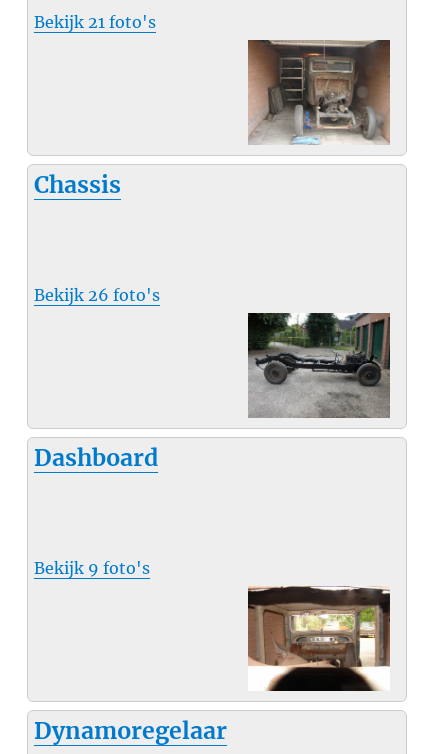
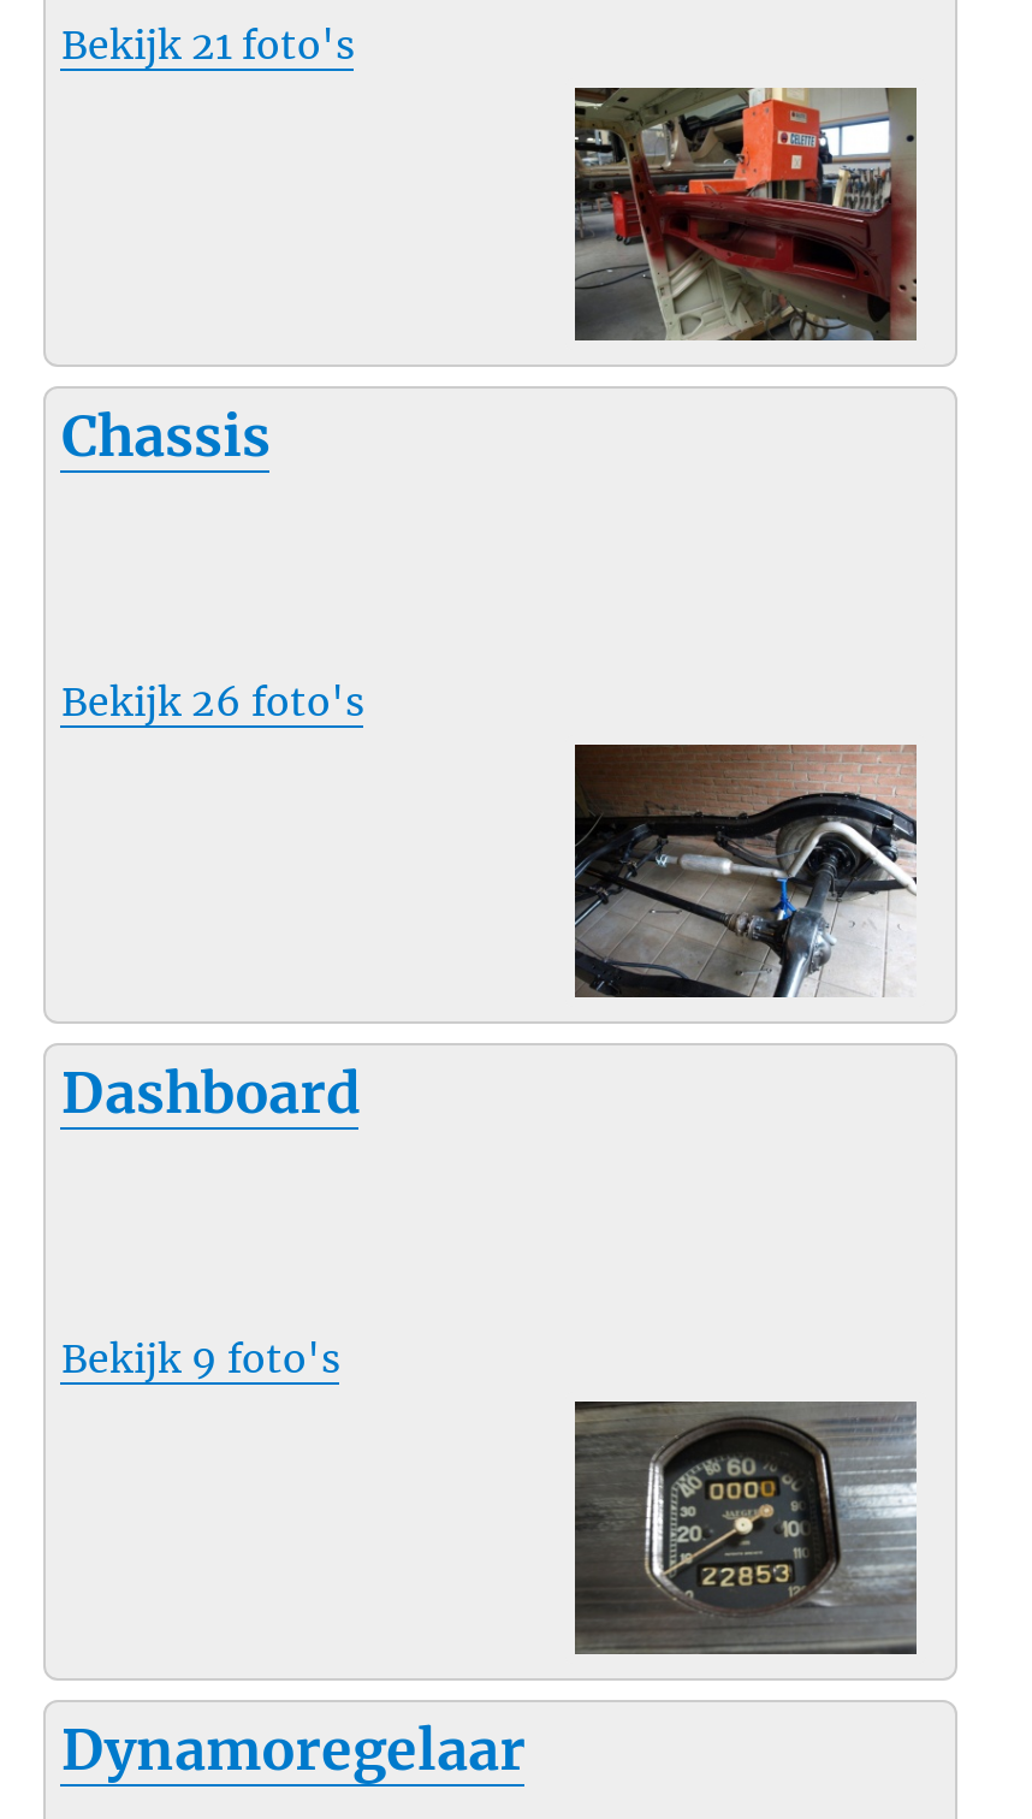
- [image]
+ [image]

- [image]
+ [image]

- [image]
+ [image]
